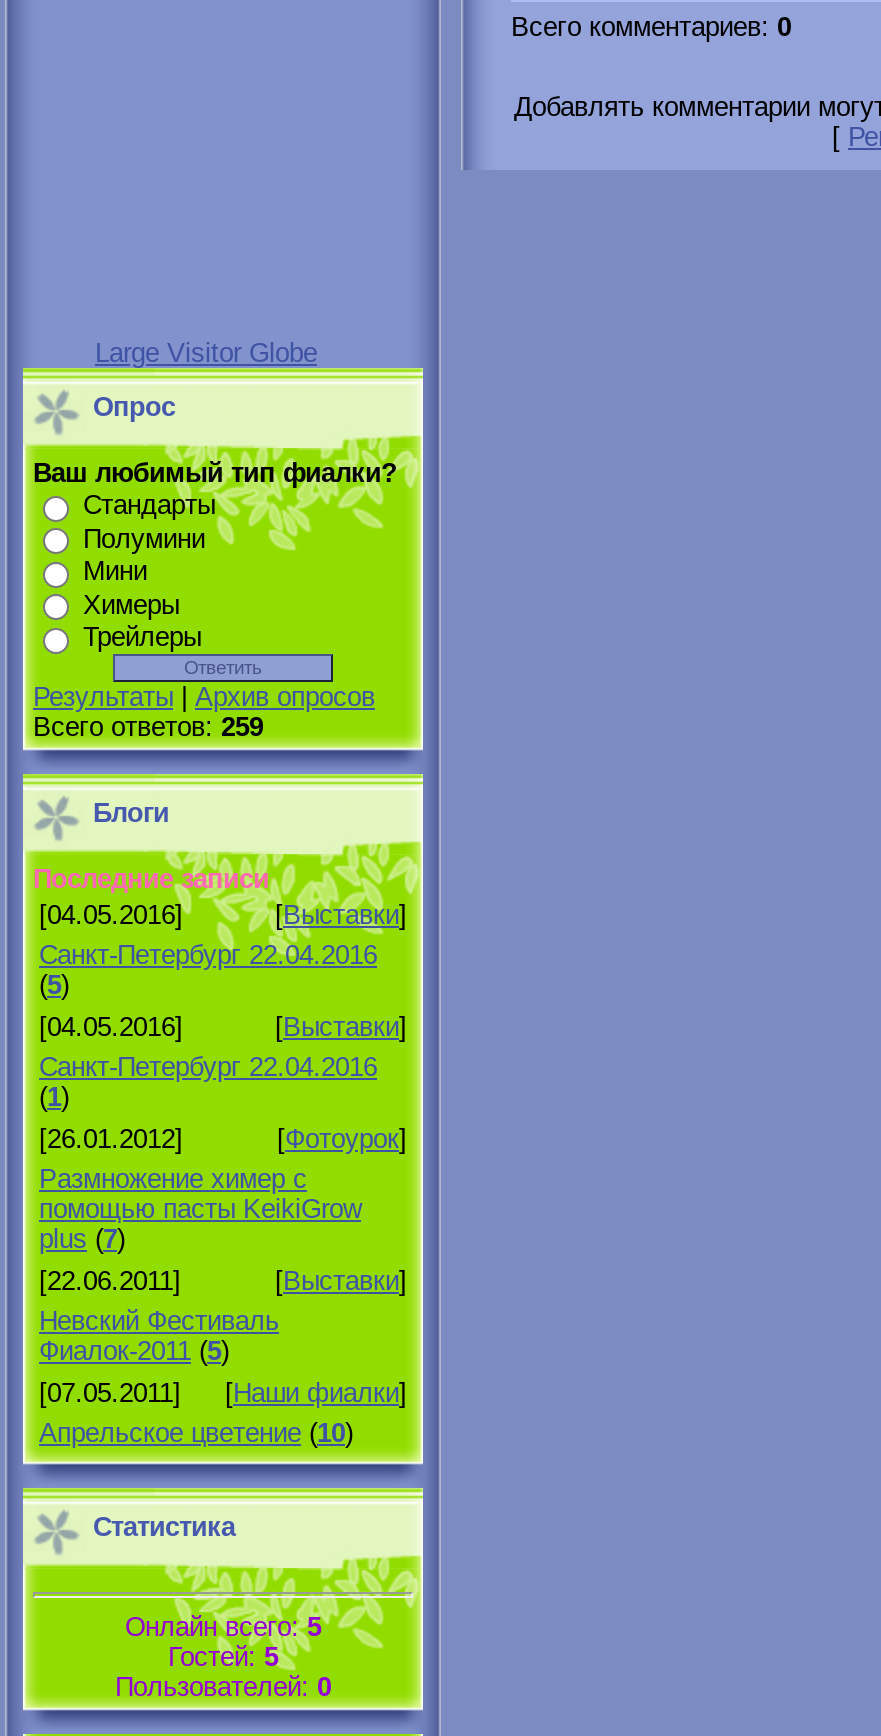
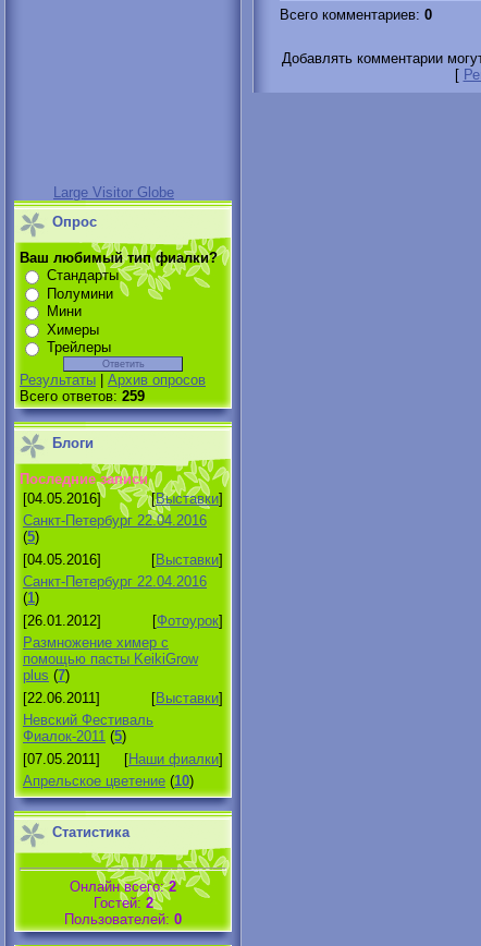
- Онлайн всего: 5
+ Онлайн всего: 2

- Гостей: 5
+ Гостей: 2
